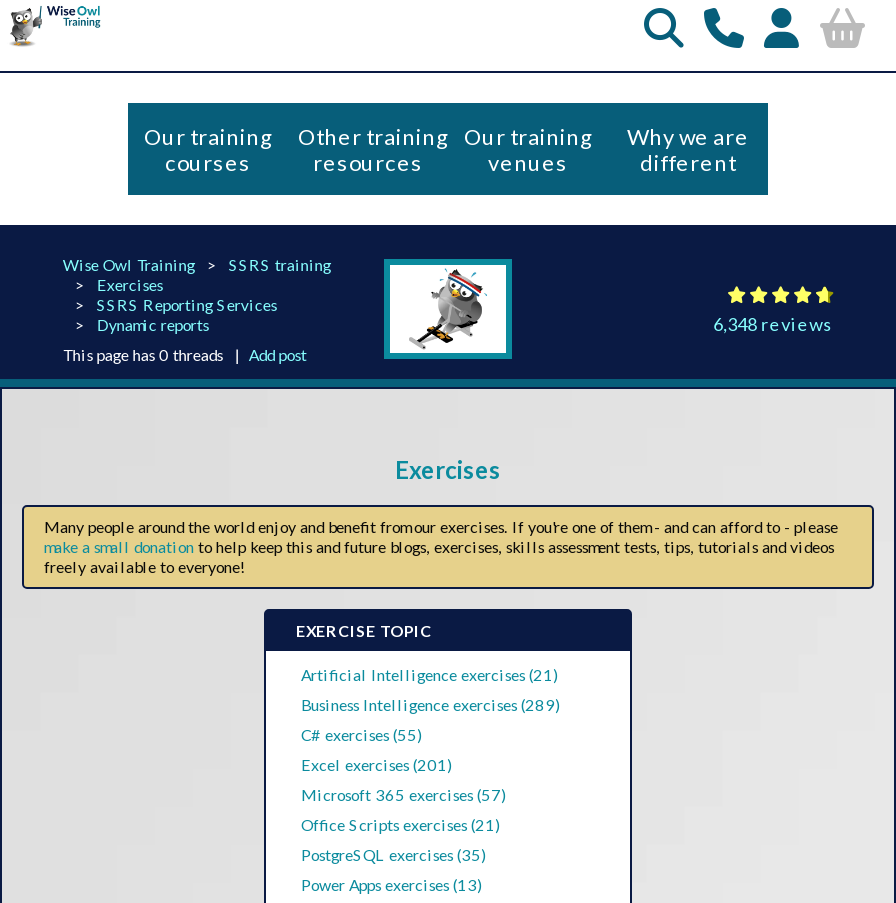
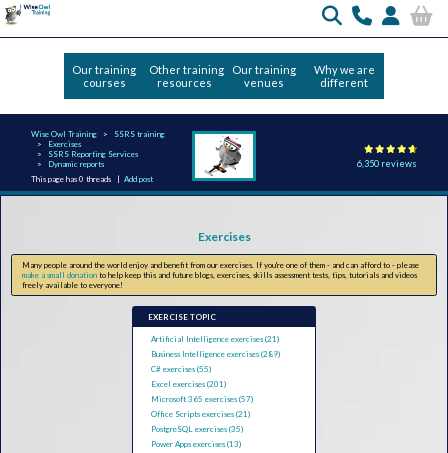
- 6,348 reviews
+ 6,350 reviews
